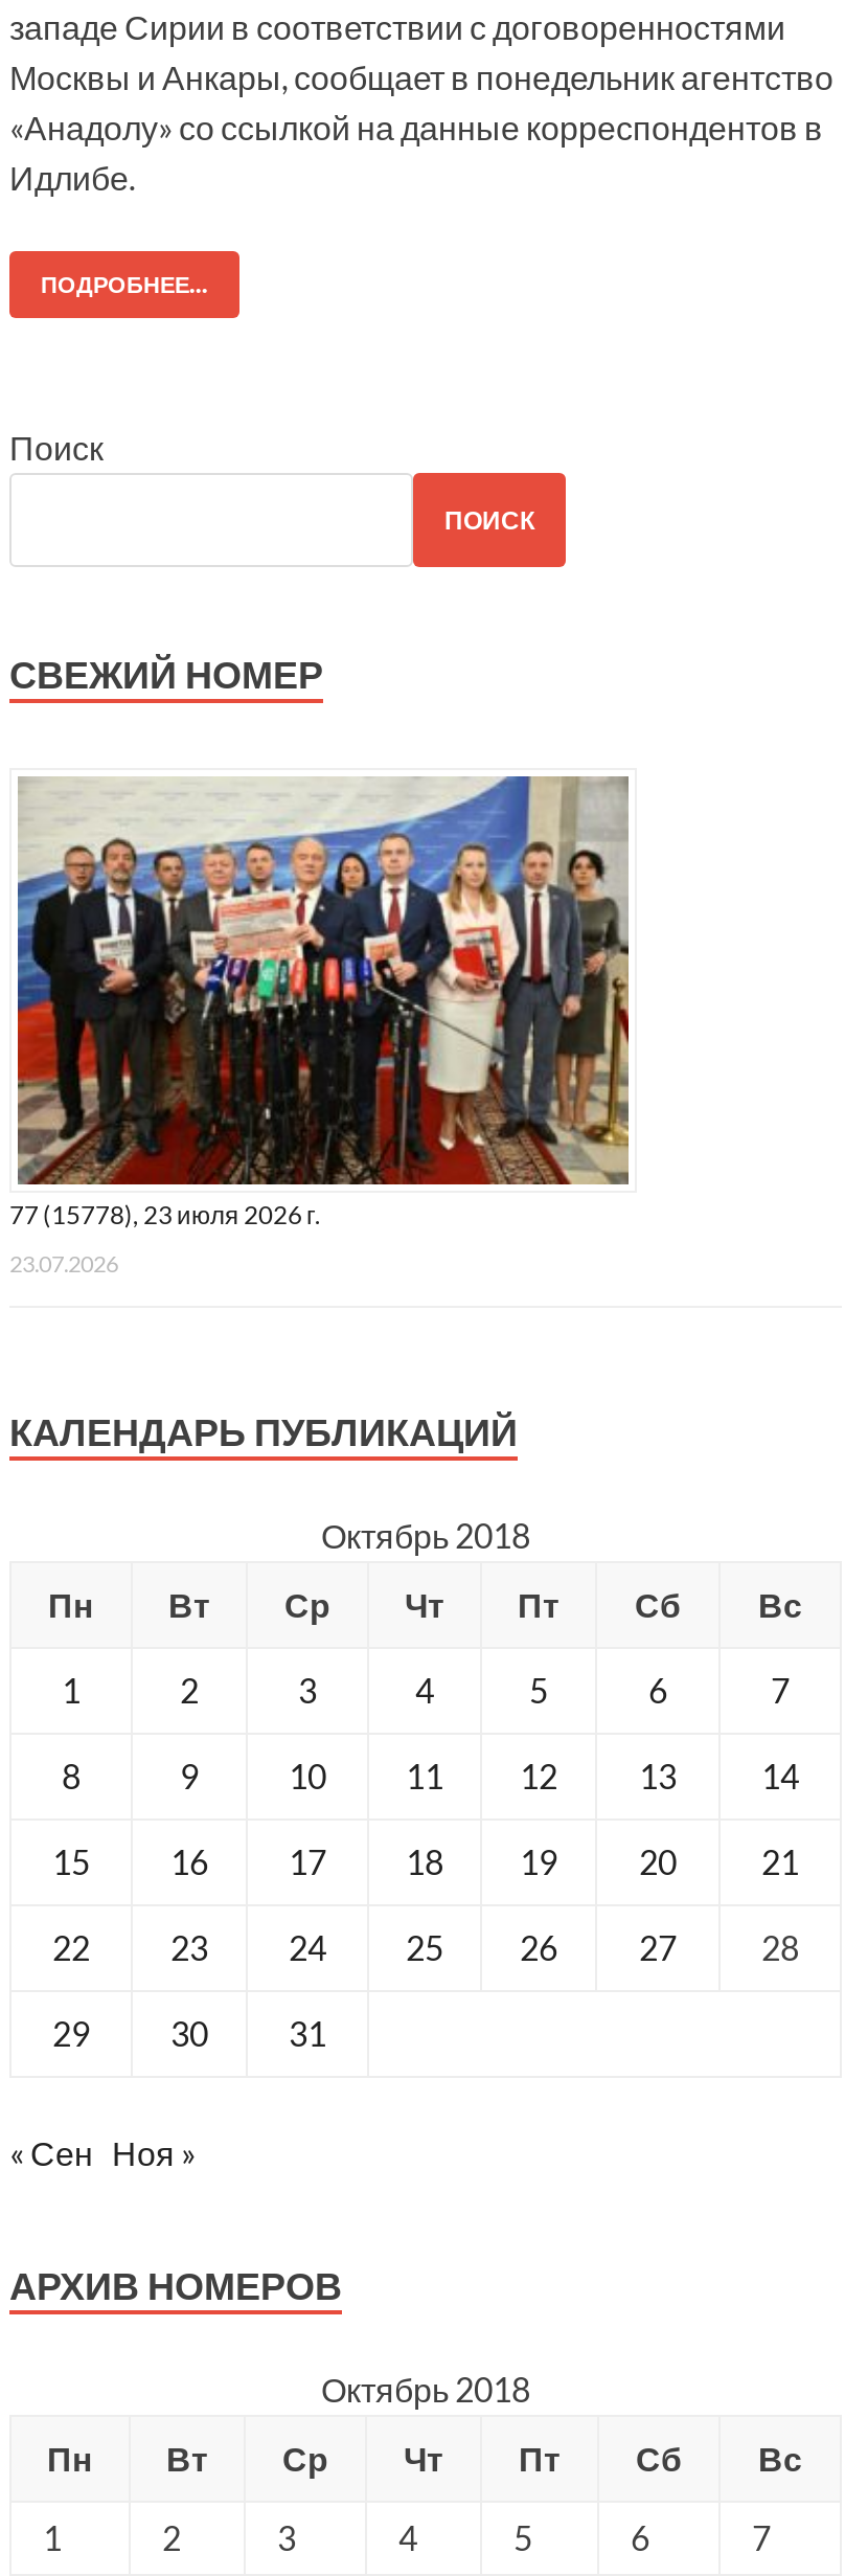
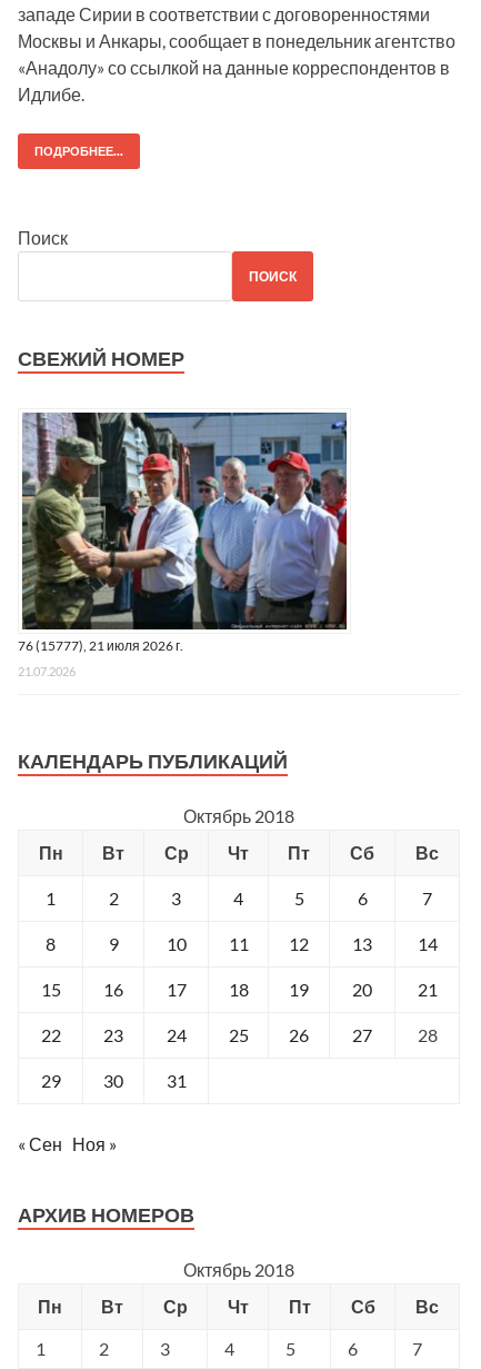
- [image]
- 77 (15778), 23 июля 2026 г.
+ [image]
+ 76 (15777), 21 июля 2026 г.

- 23.07.2026
+ 21.07.2026
